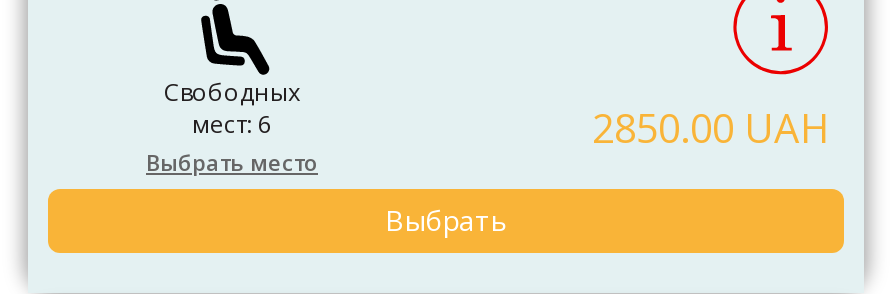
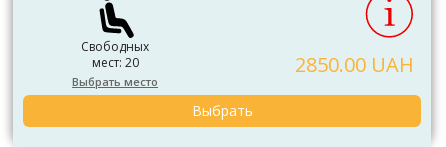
- мест: 6
+ мест: 20
